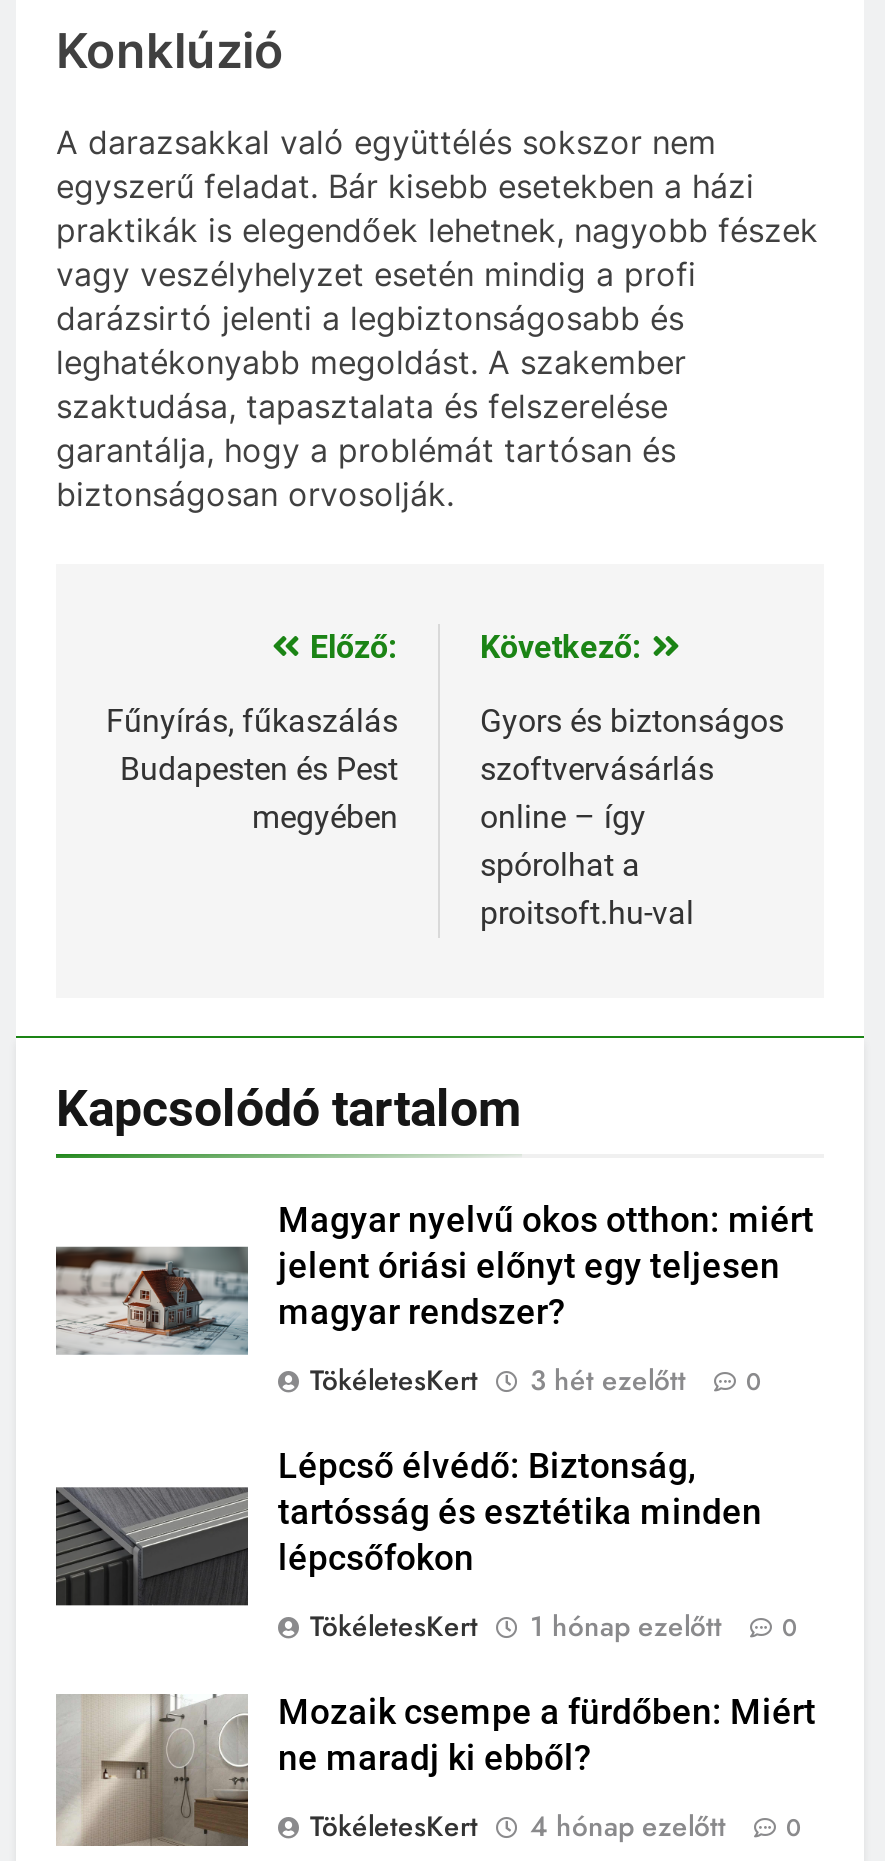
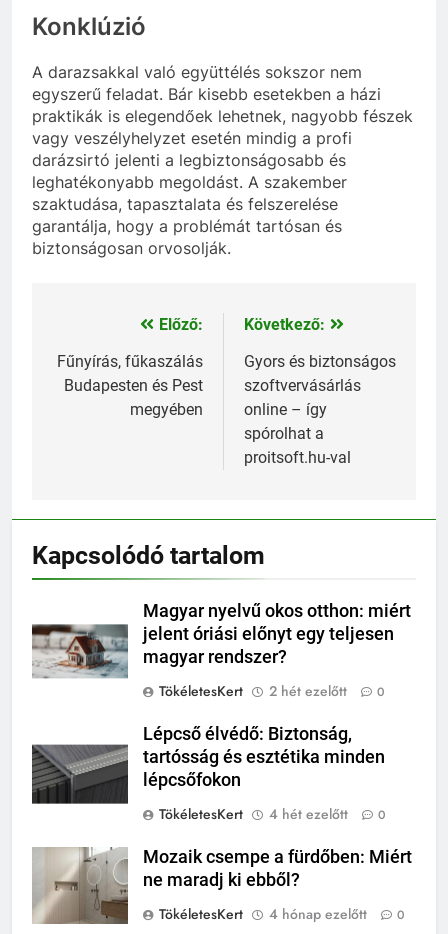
- TökéletesKert 3 hét ezelőtt 0
+ TökéletesKert 2 hét ezelőtt 0

- 1 hónap ezelőtt
+ 4 hét ezelőtt
